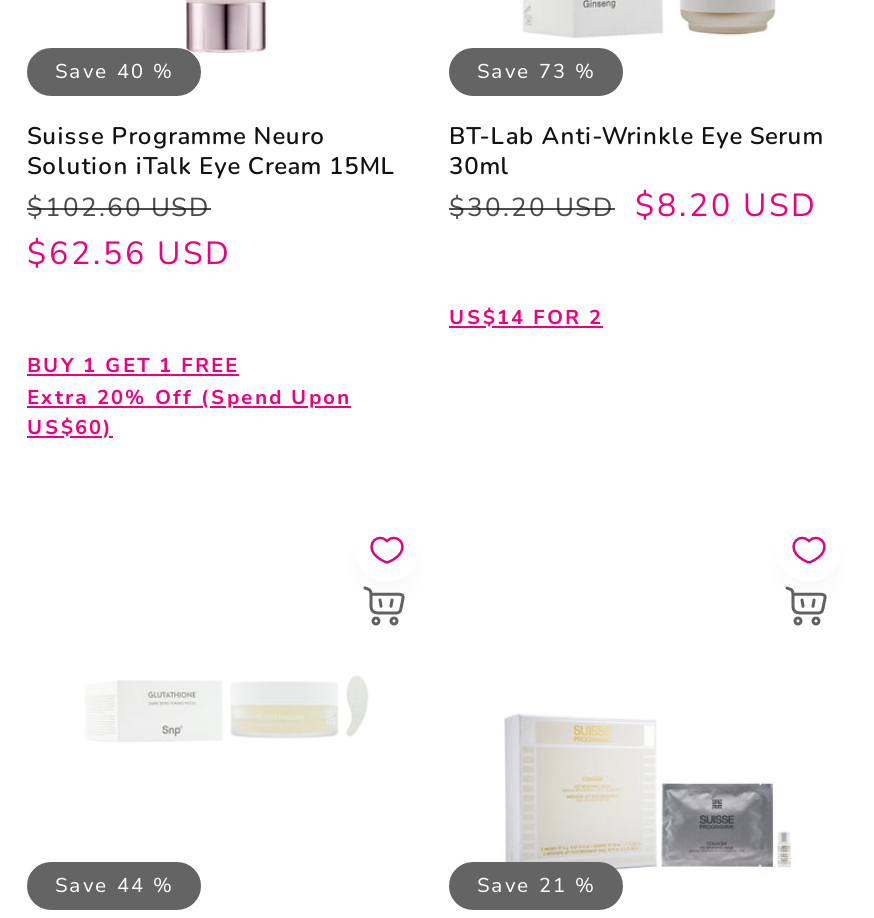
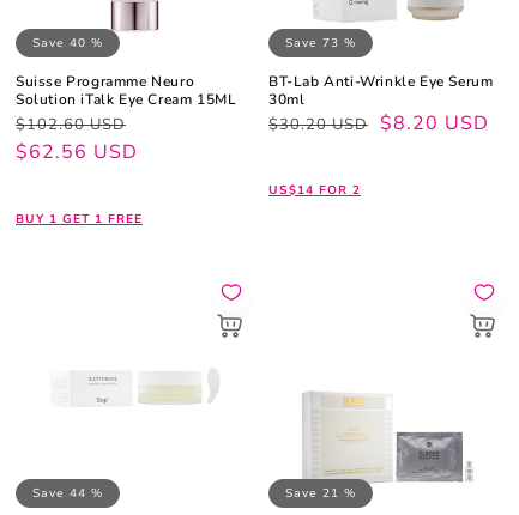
- Extra 20% Off (Spend Upon
- US$60)
